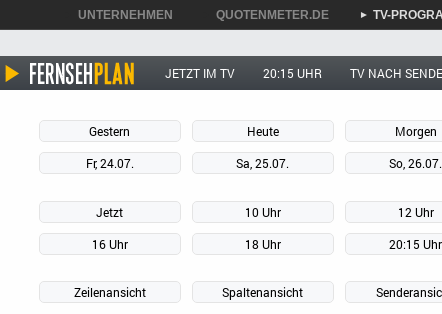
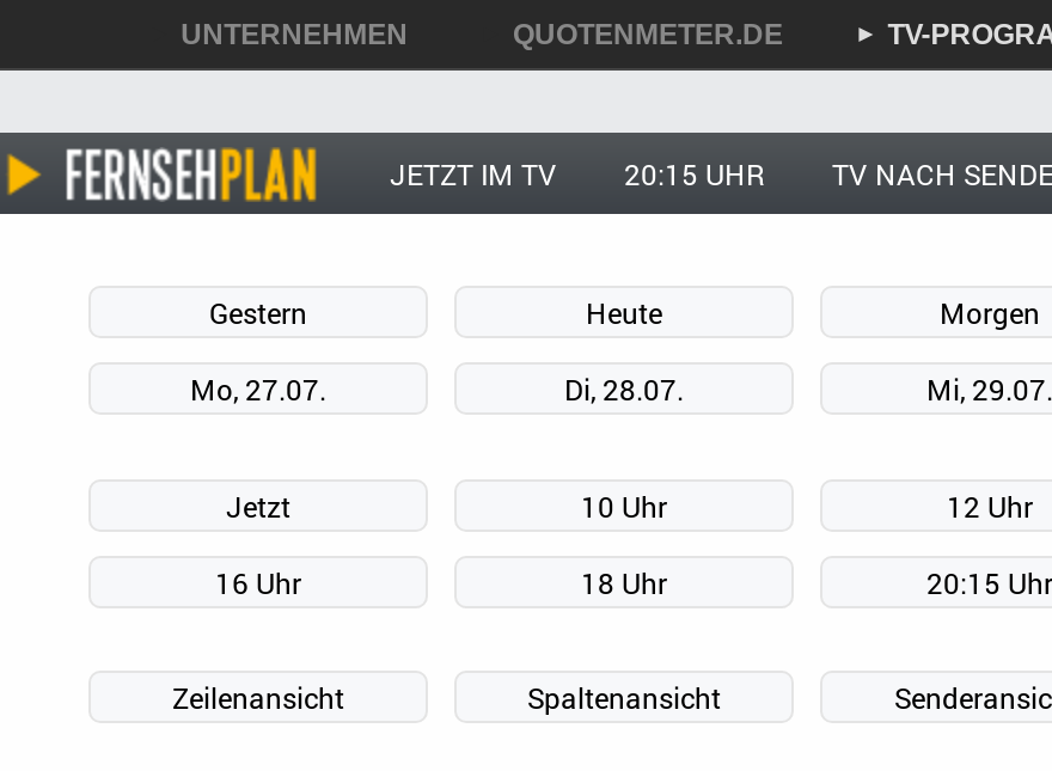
- Fr, 24.07.
- Sa, 25.07.
- So, 26.07.
+ Mo, 27.07.
+ Di, 28.07.
+ Mi, 29.07.
